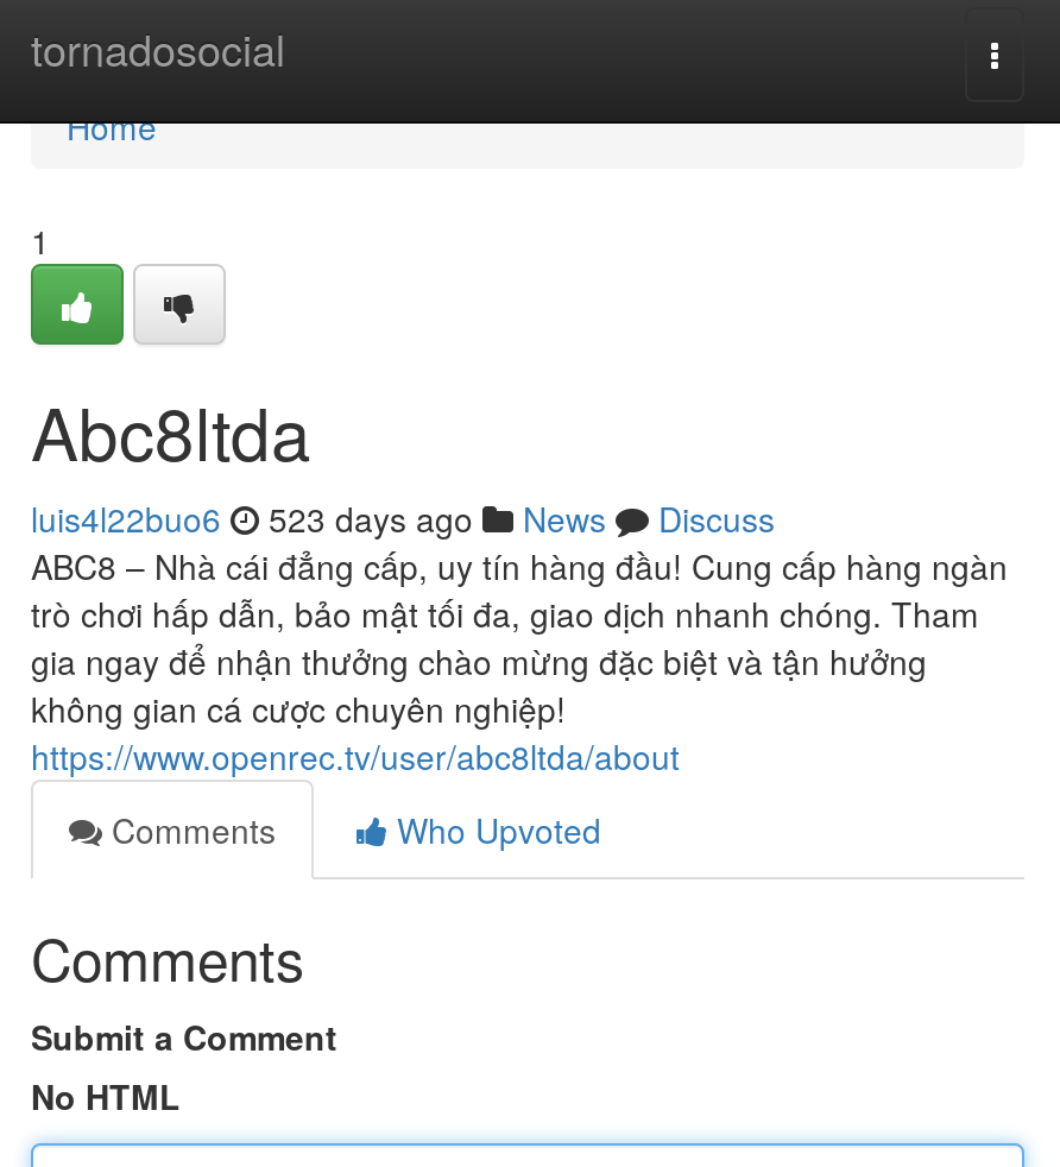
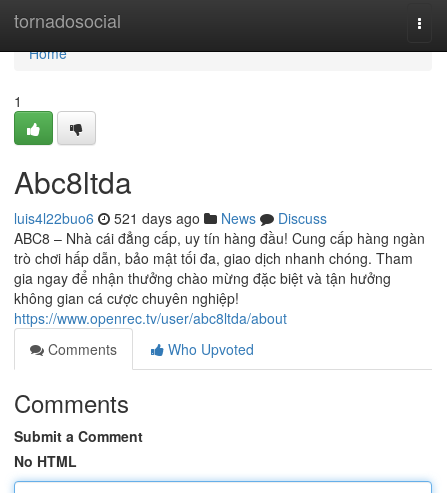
- luis4l22buo6 523 days ago News Discuss
+ luis4l22buo6 521 days ago News Discuss
